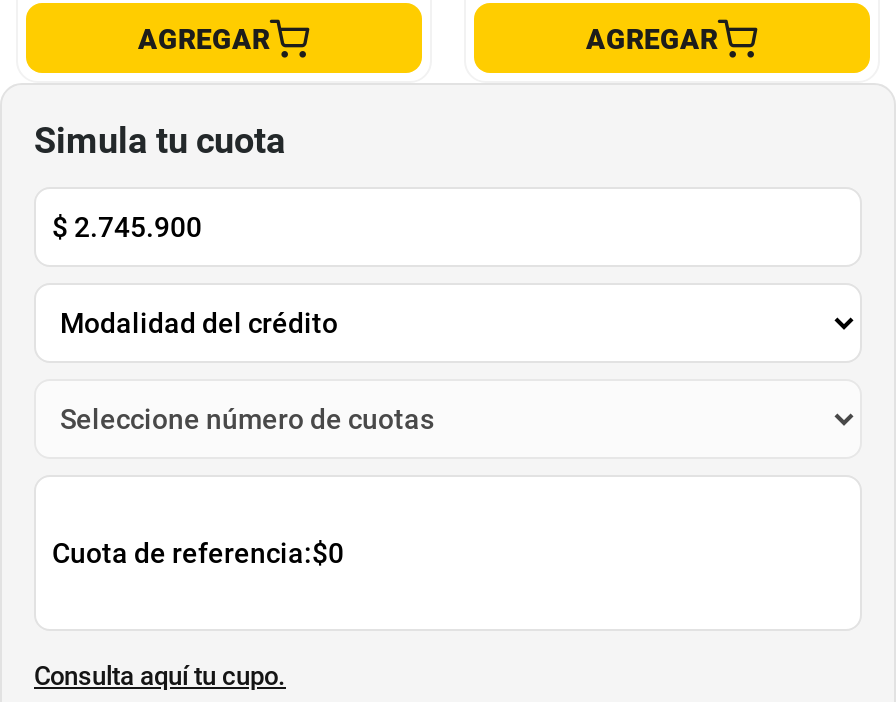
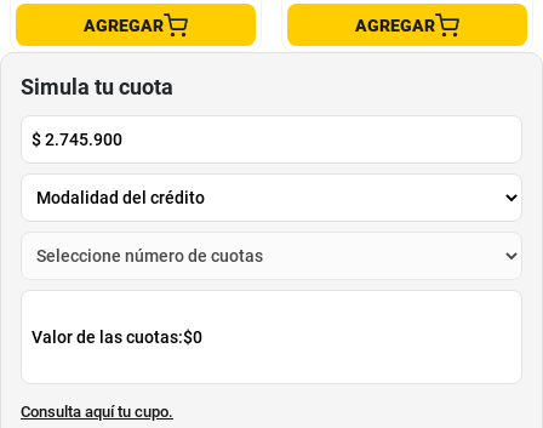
- Cuota de referencia:$0
+ Valor de las cuotas:$0
